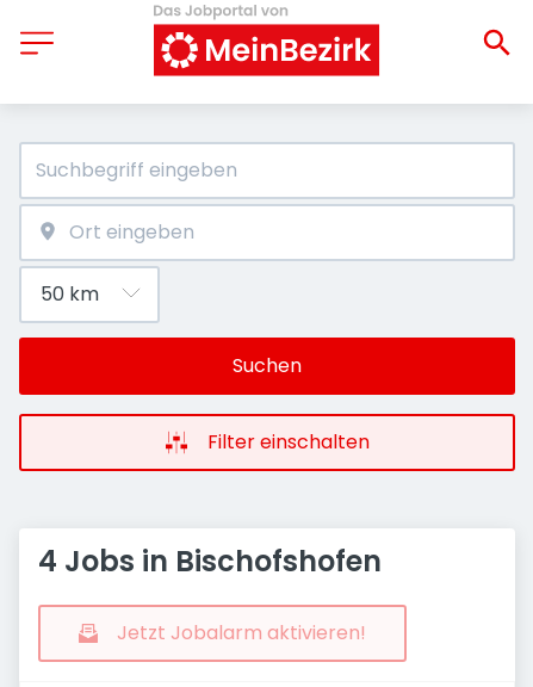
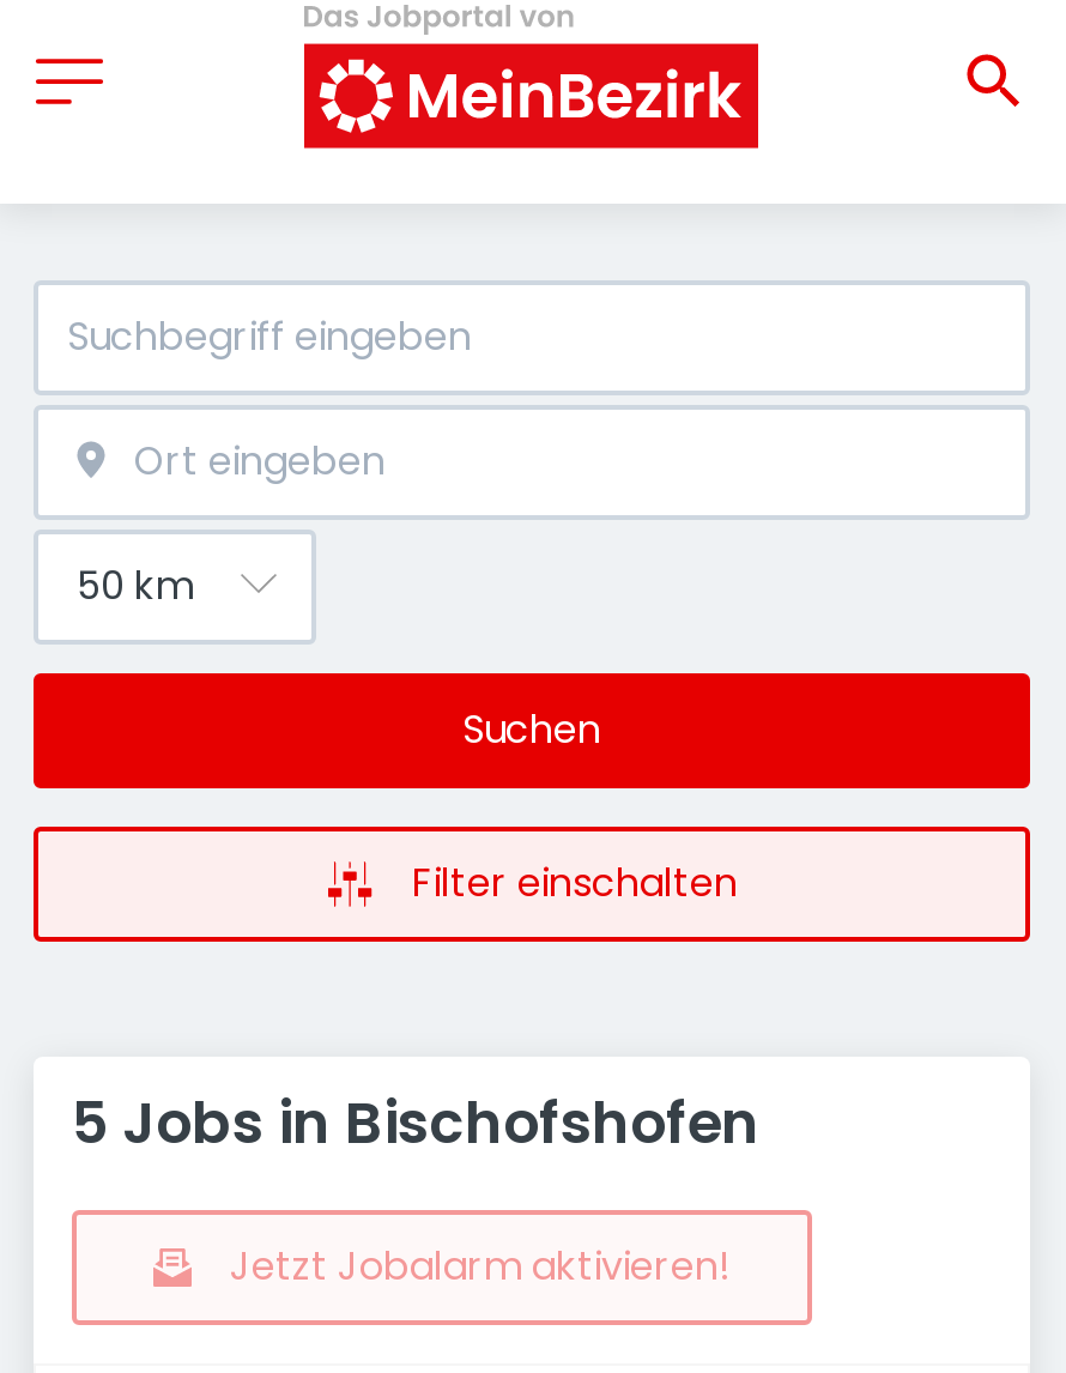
- 4 Jobs in Bischofshofen
+ 5 Jobs in Bischofshofen
